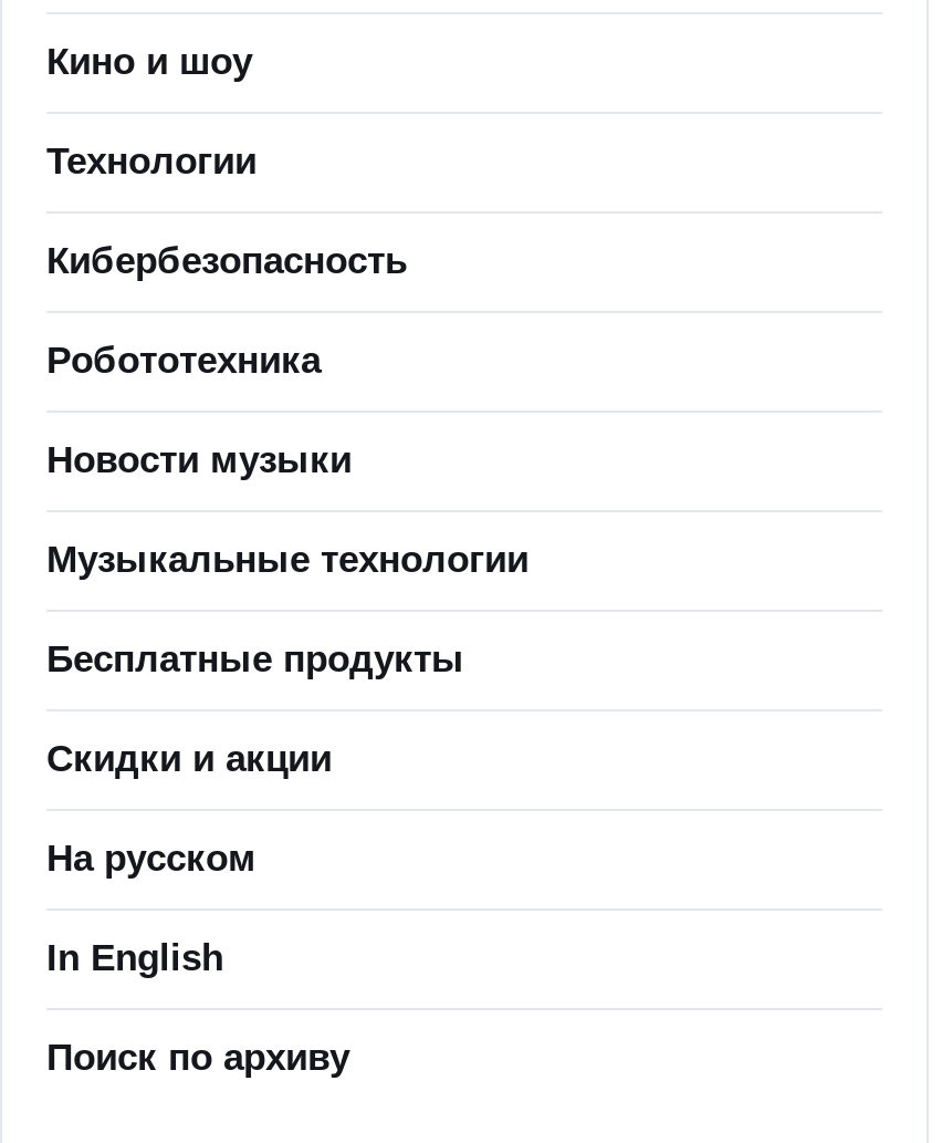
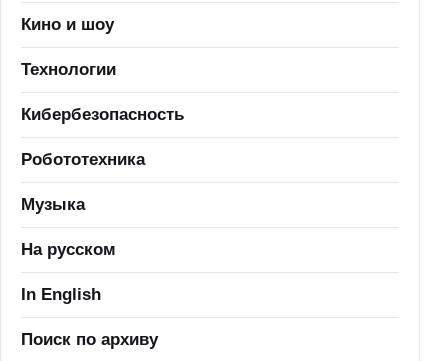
- Новости музыки
- Музыкальные технологии
- Бесплатные продукты
- Скидки и акции
+ Музыка
